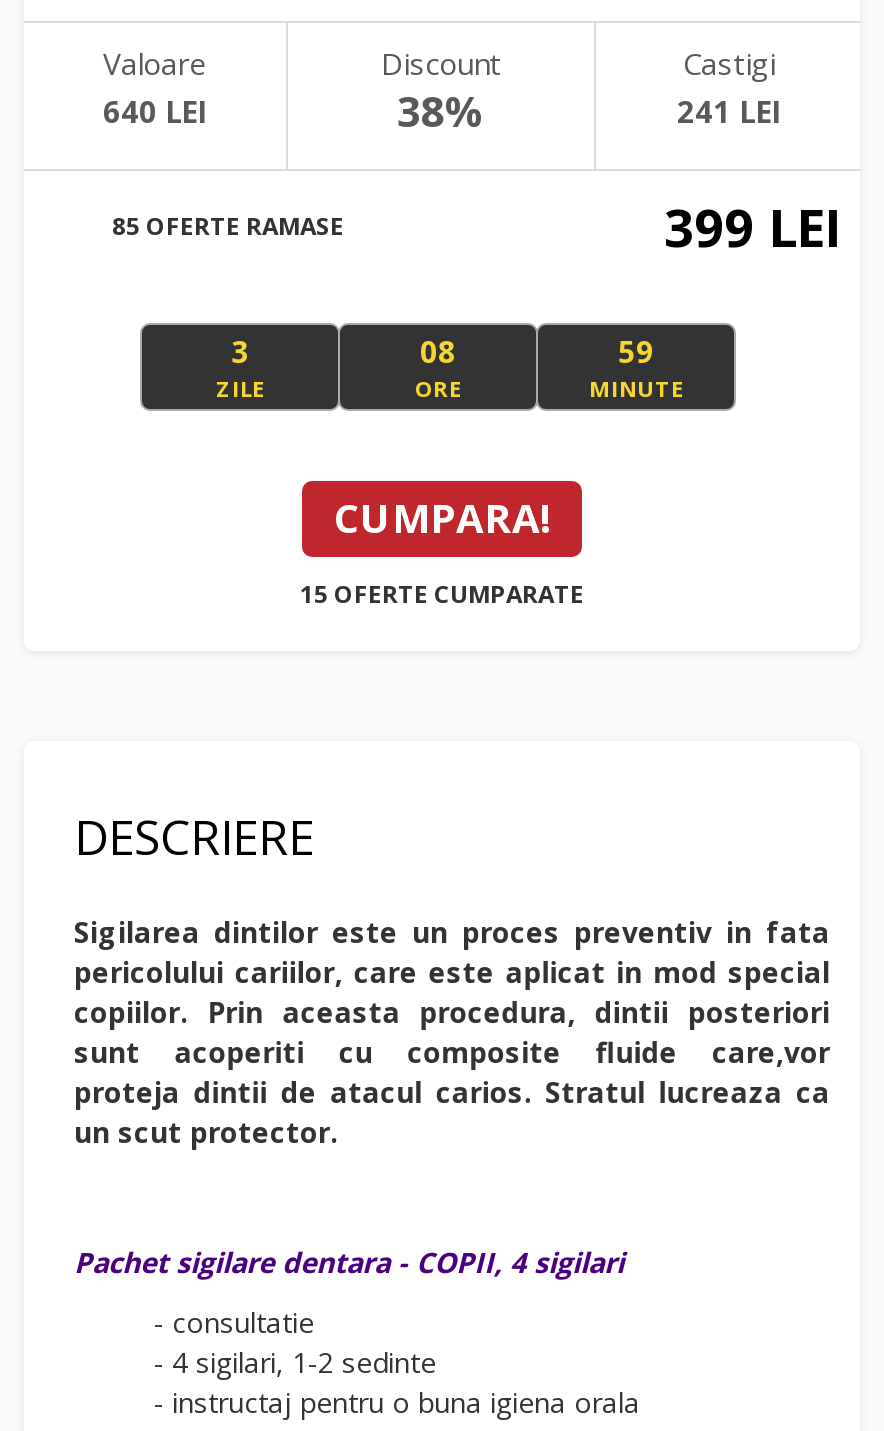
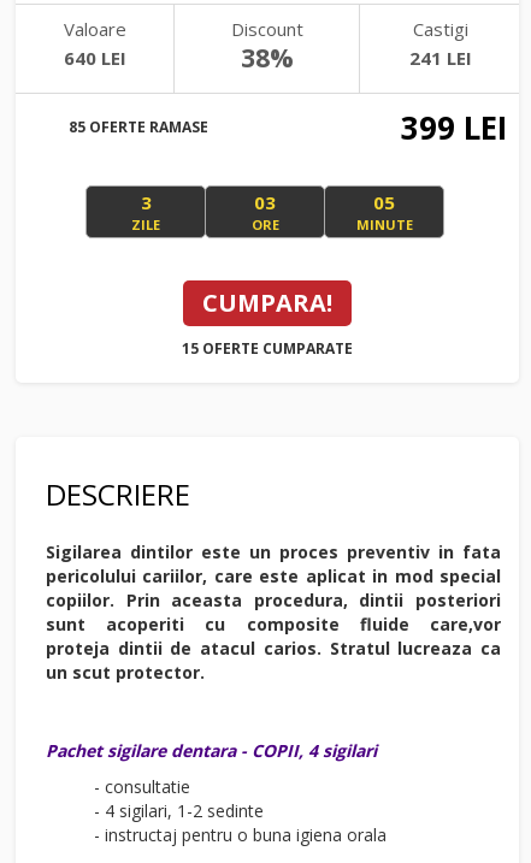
- 08
+ 03

- 59
+ 05
